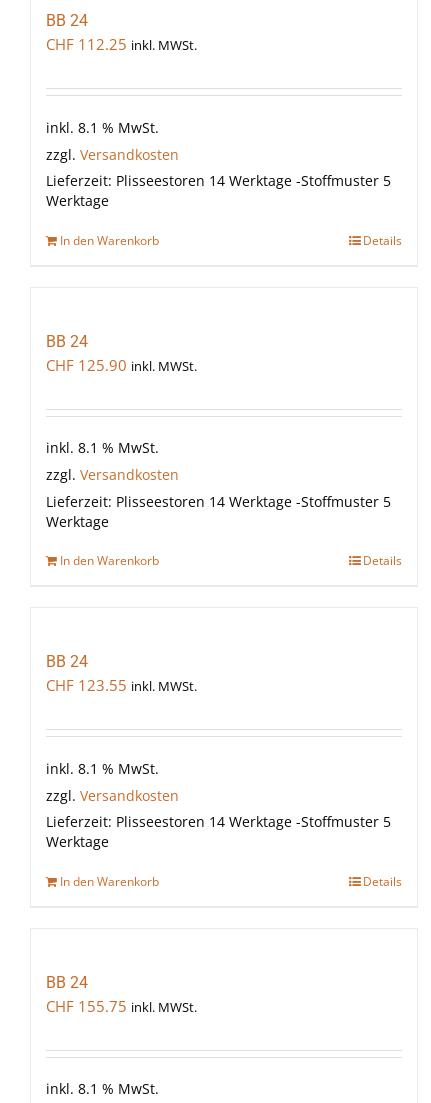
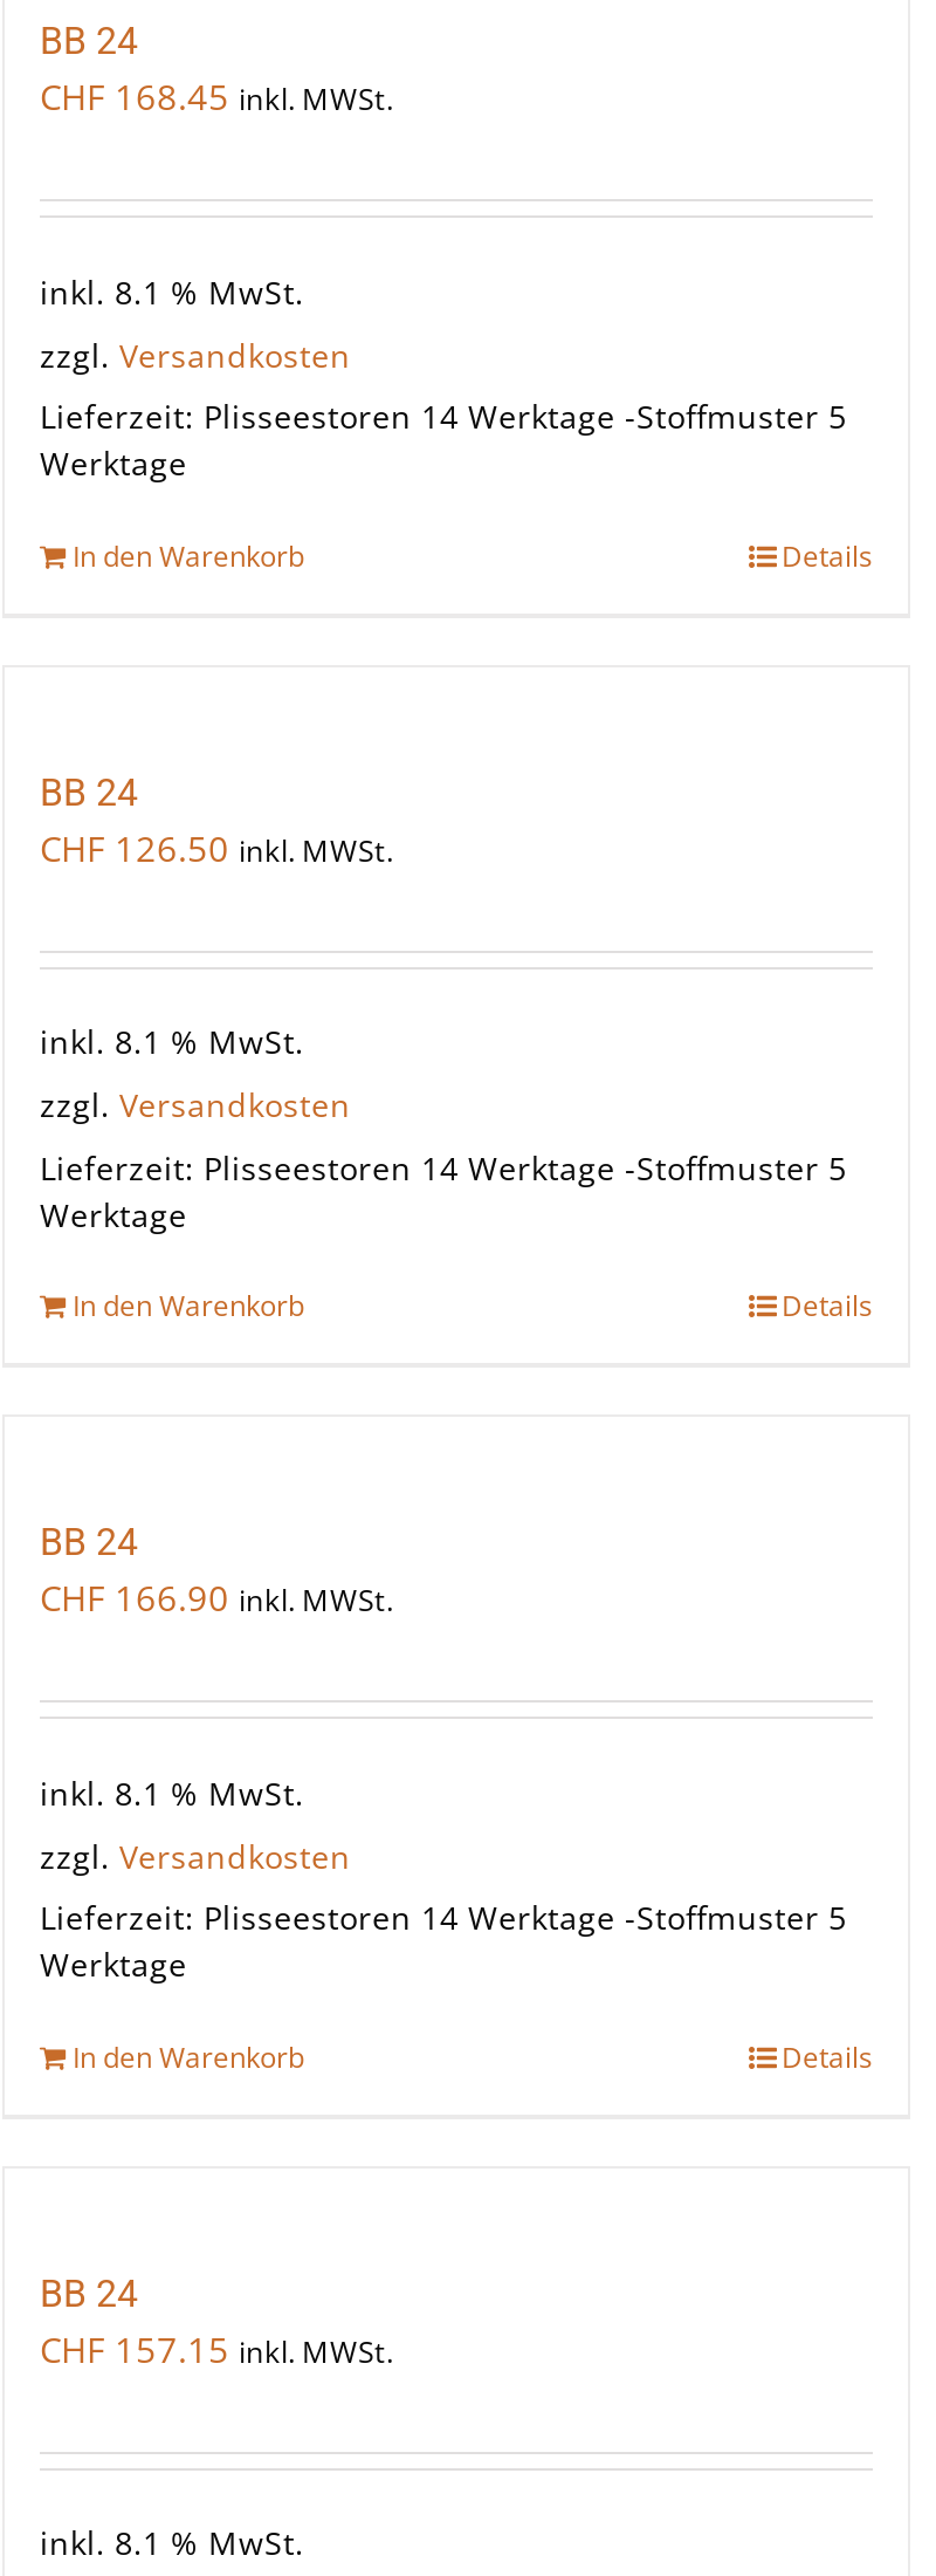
- CHF 112.25 inkl. MWSt.
+ CHF 168.45 inkl. MWSt.

- CHF 125.90 inkl. MWSt.
+ CHF 126.50 inkl. MWSt.

- CHF 123.55 inkl. MWSt.
+ CHF 166.90 inkl. MWSt.

- CHF 155.75 inkl. MWSt.
+ CHF 157.15 inkl. MWSt.
